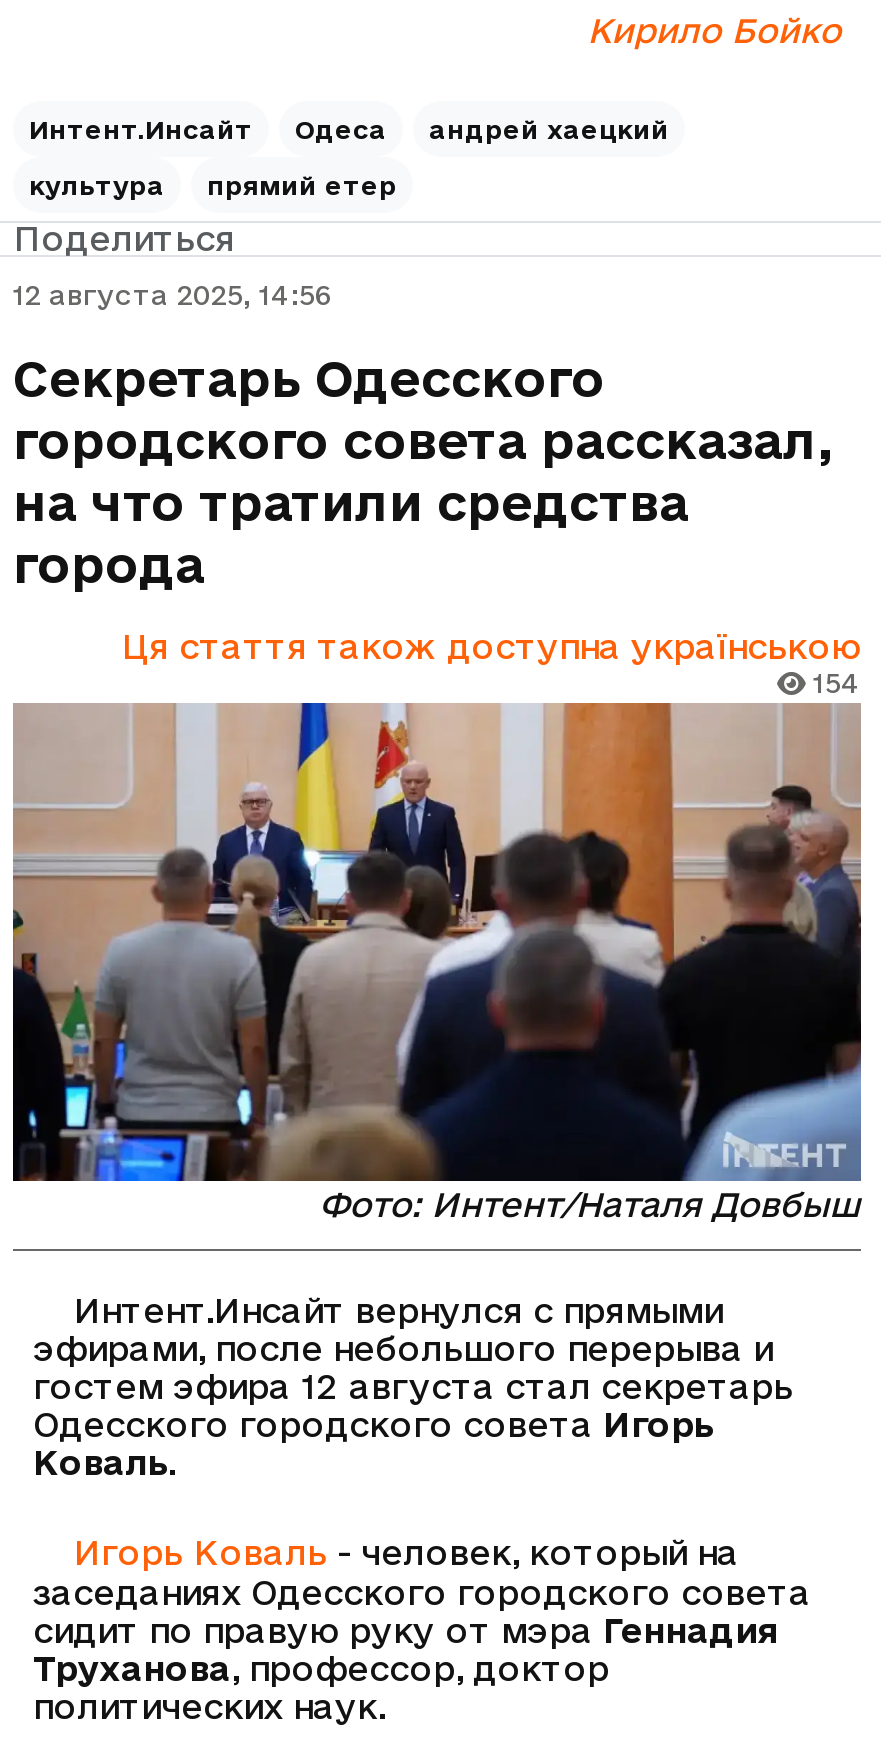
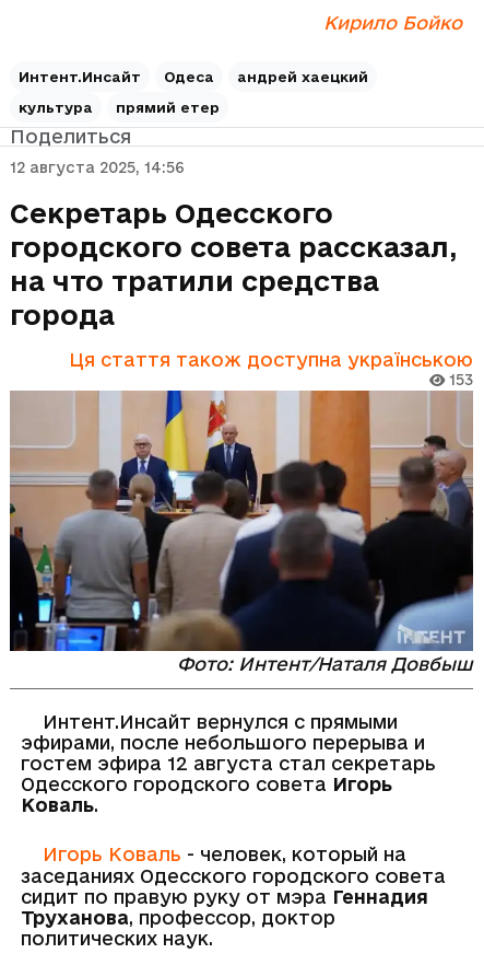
- 154
+ 153
